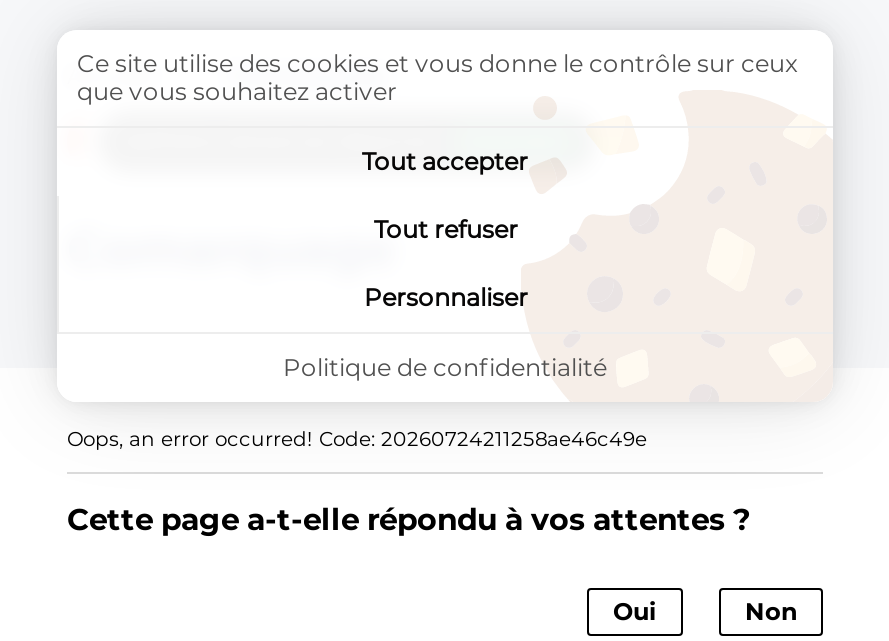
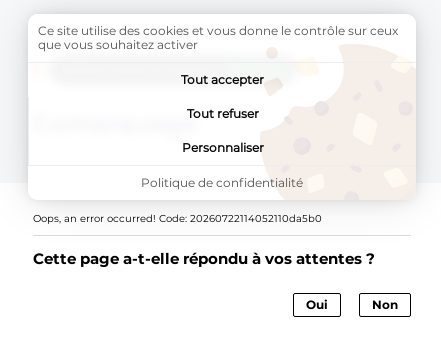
- Oops, an error occurred! Code: 20260724211258ae46c49e
+ Oops, an error occurred! Code: 20260722114052110da5b0
